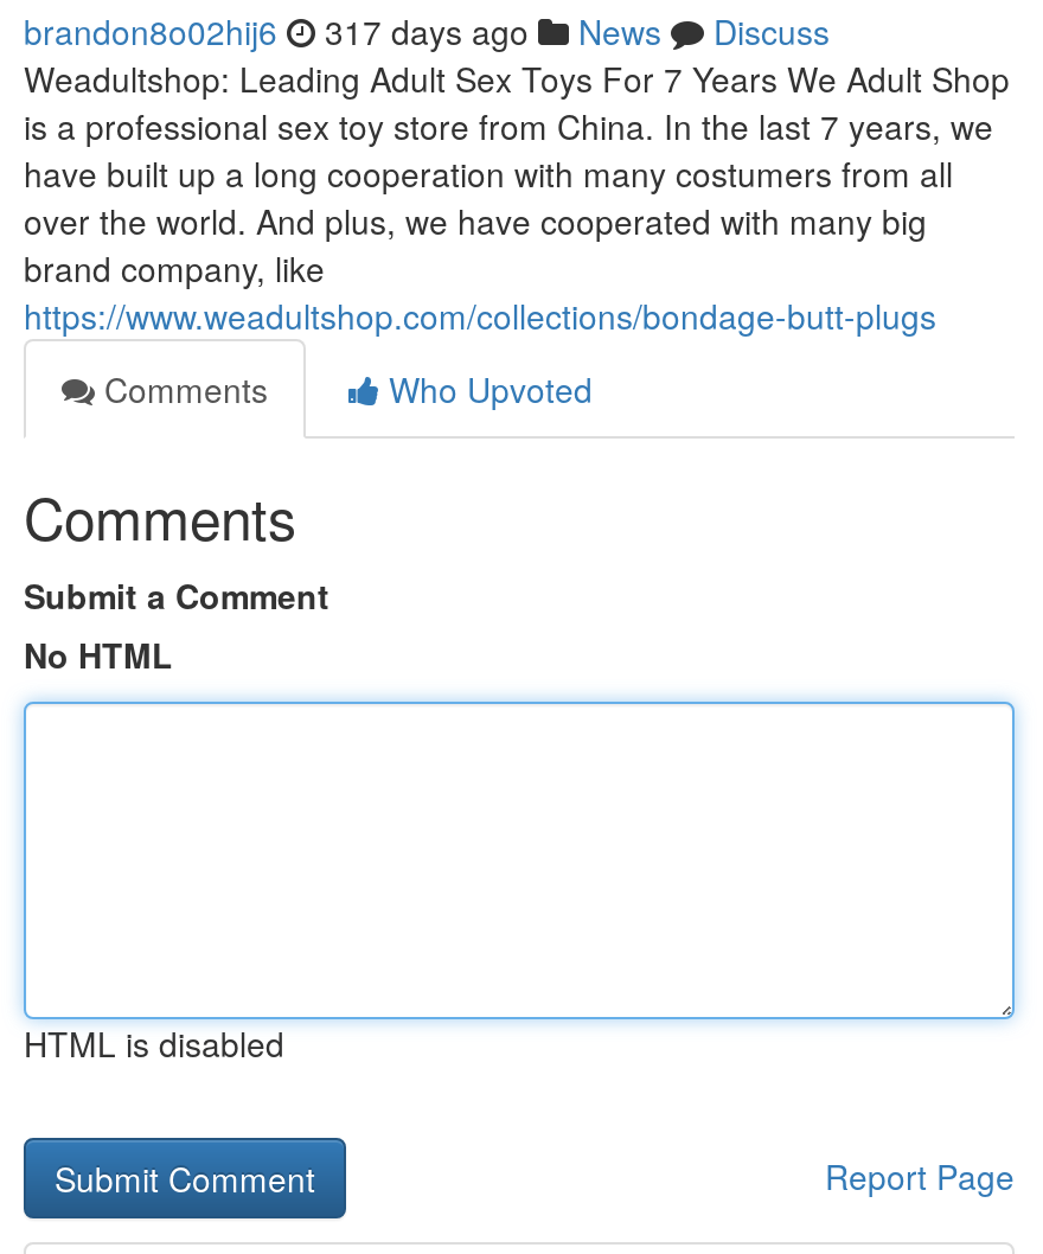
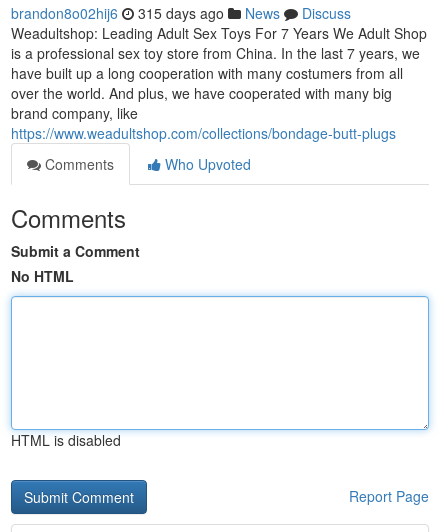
- brandon8o02hij6 317 days ago News Discuss
+ brandon8o02hij6 315 days ago News Discuss
